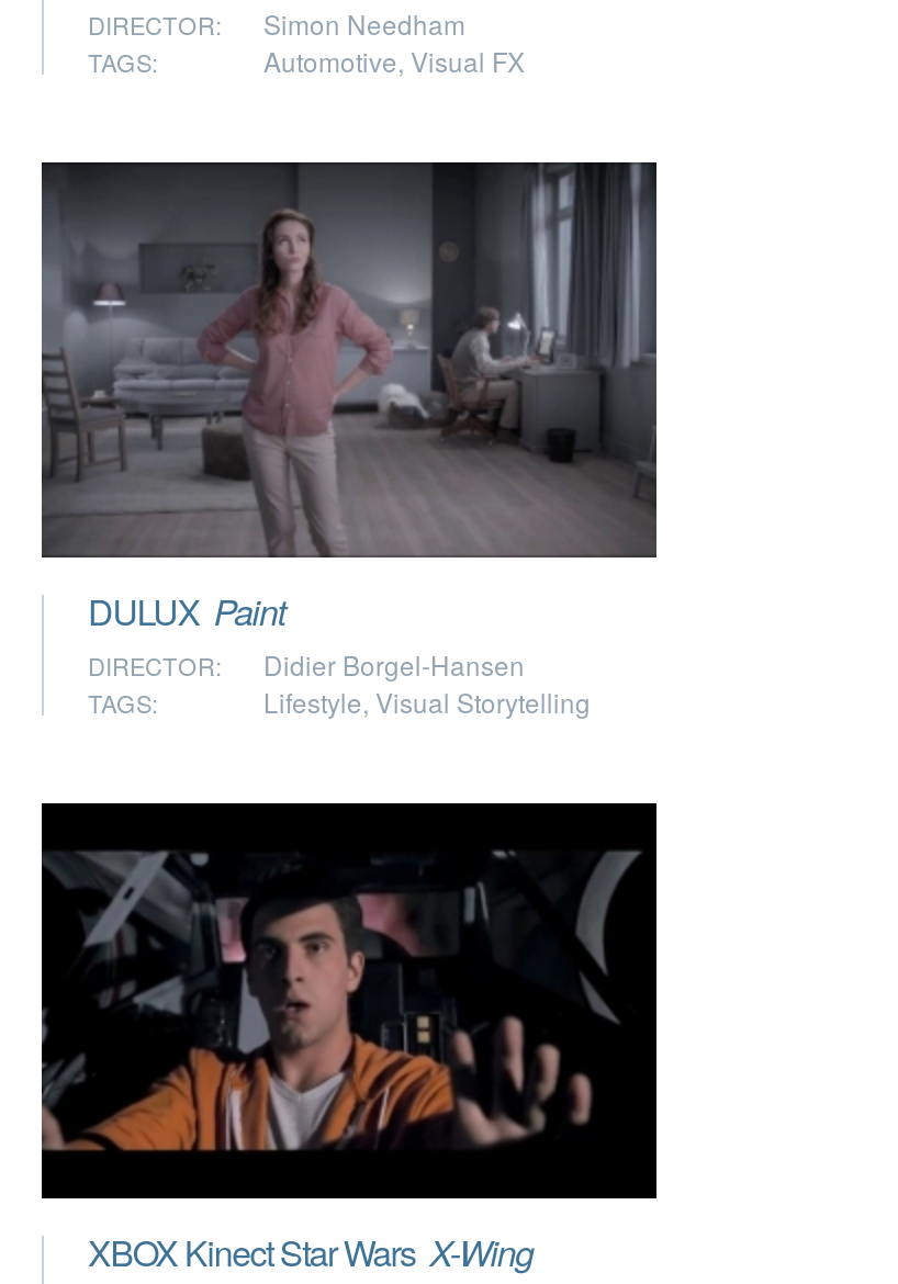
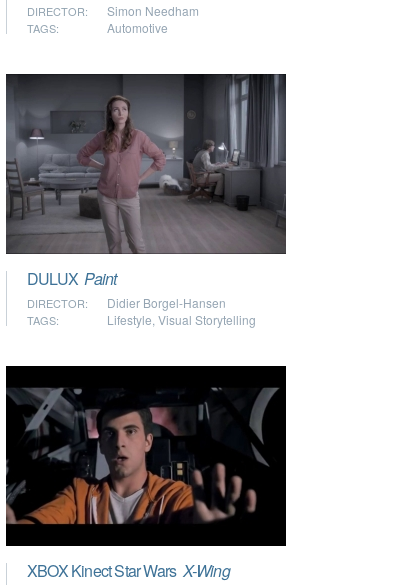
- Automotive, Visual FX
+ Automotive
